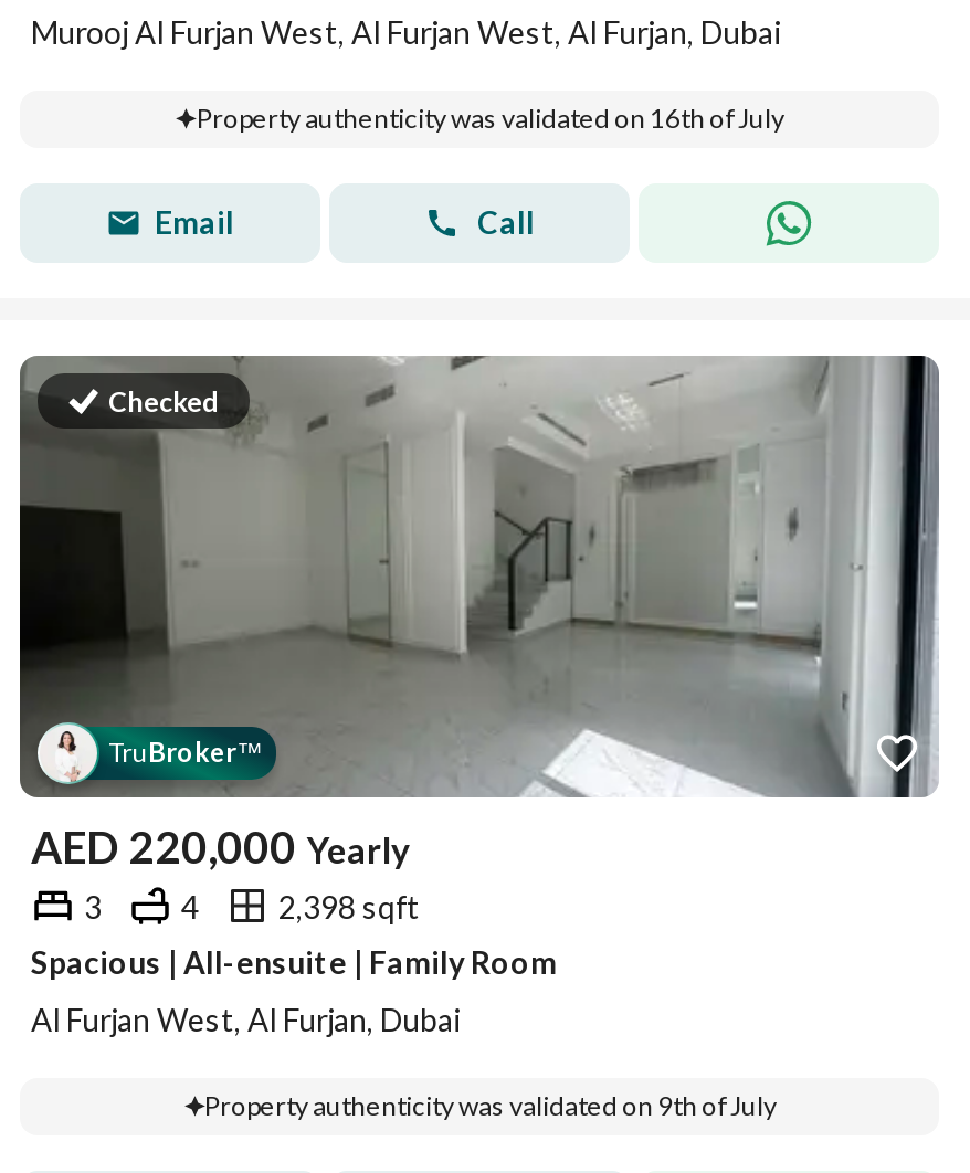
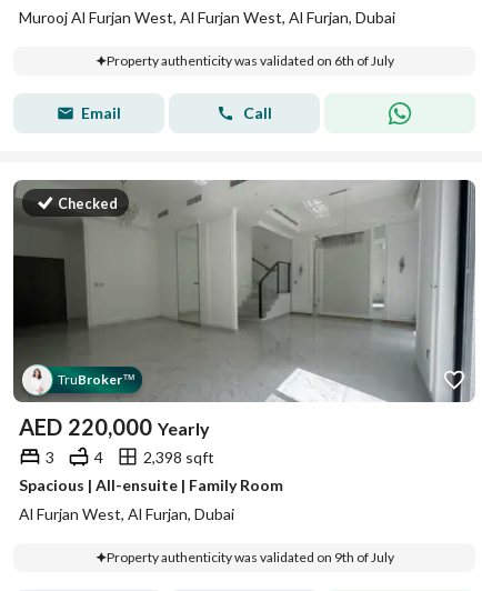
- Property authenticity was validated on 16th of July
+ Property authenticity was validated on 6th of July
